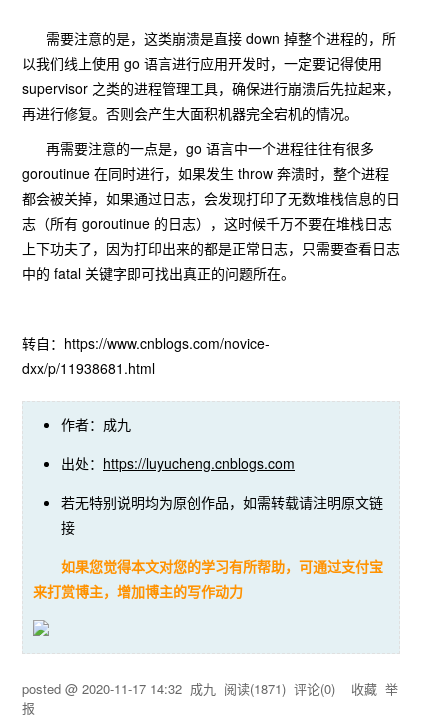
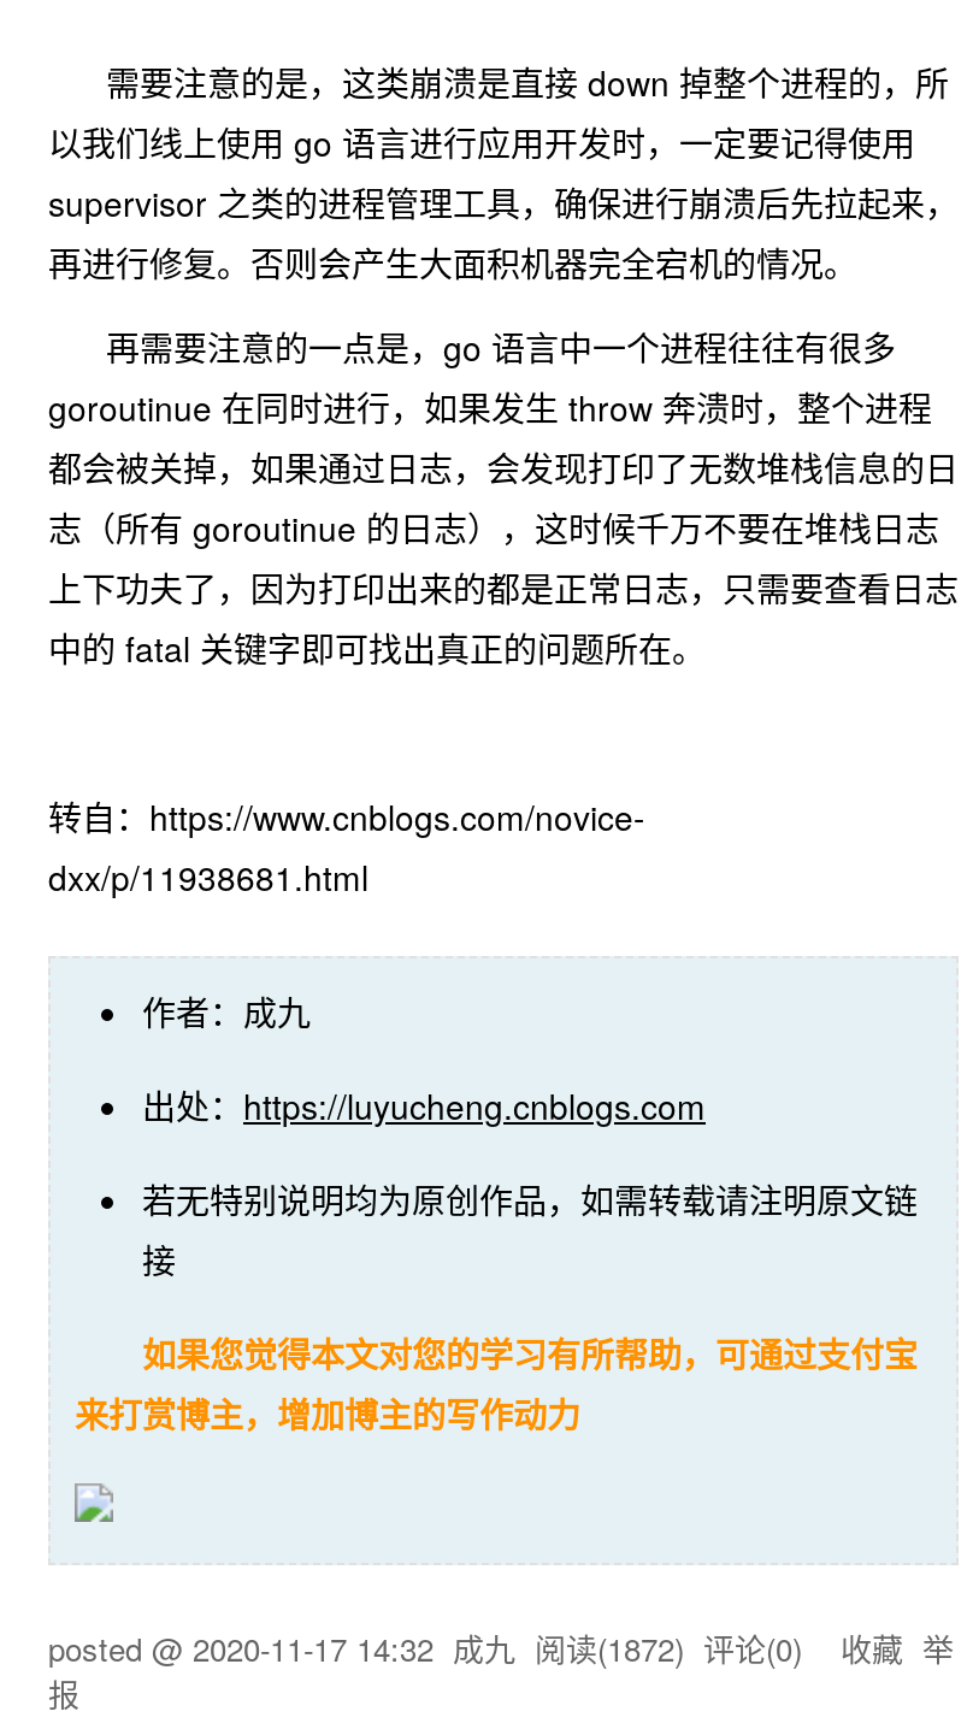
- posted @ 2020-11-17 14:32 成九阅读(1871) 评论(0)收藏 举
+ posted @ 2020-11-17 14:32 成九阅读(1872) 评论(0)收藏 举
